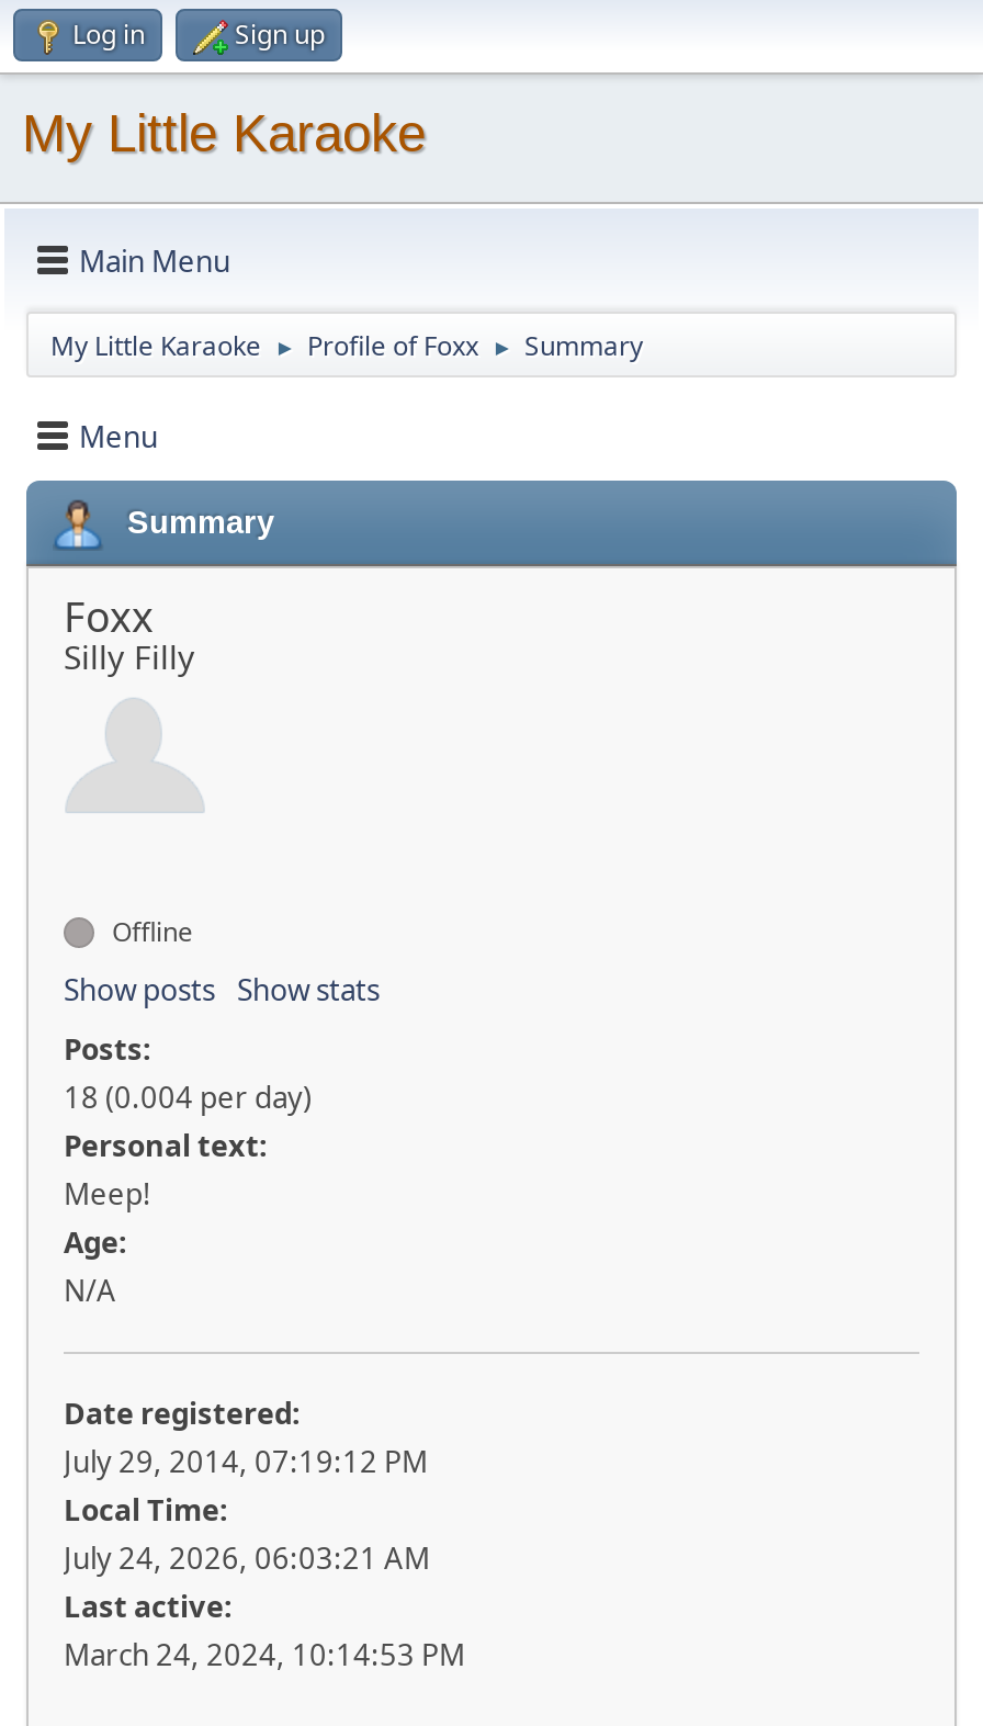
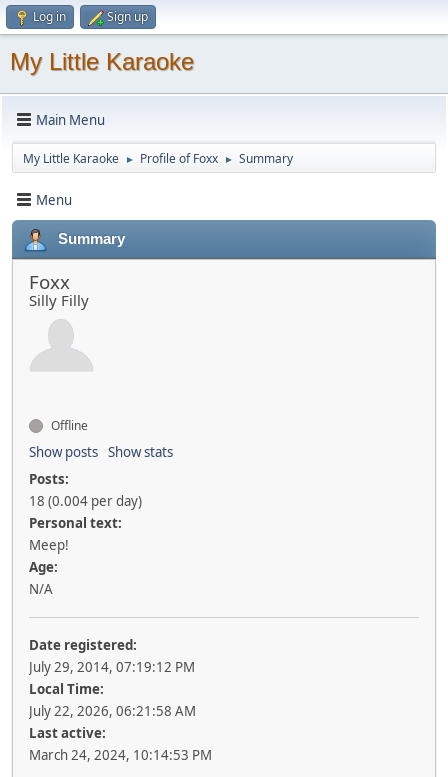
- July 24, 2026, 06:03:21 AM
+ July 22, 2026, 06:21:58 AM
